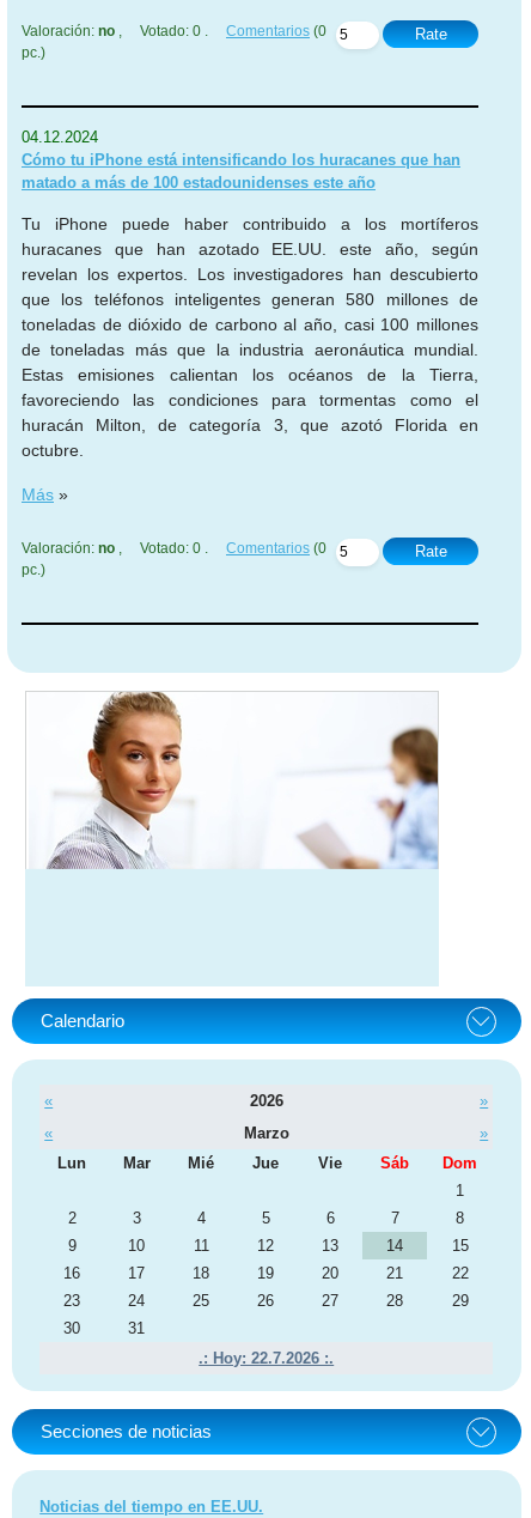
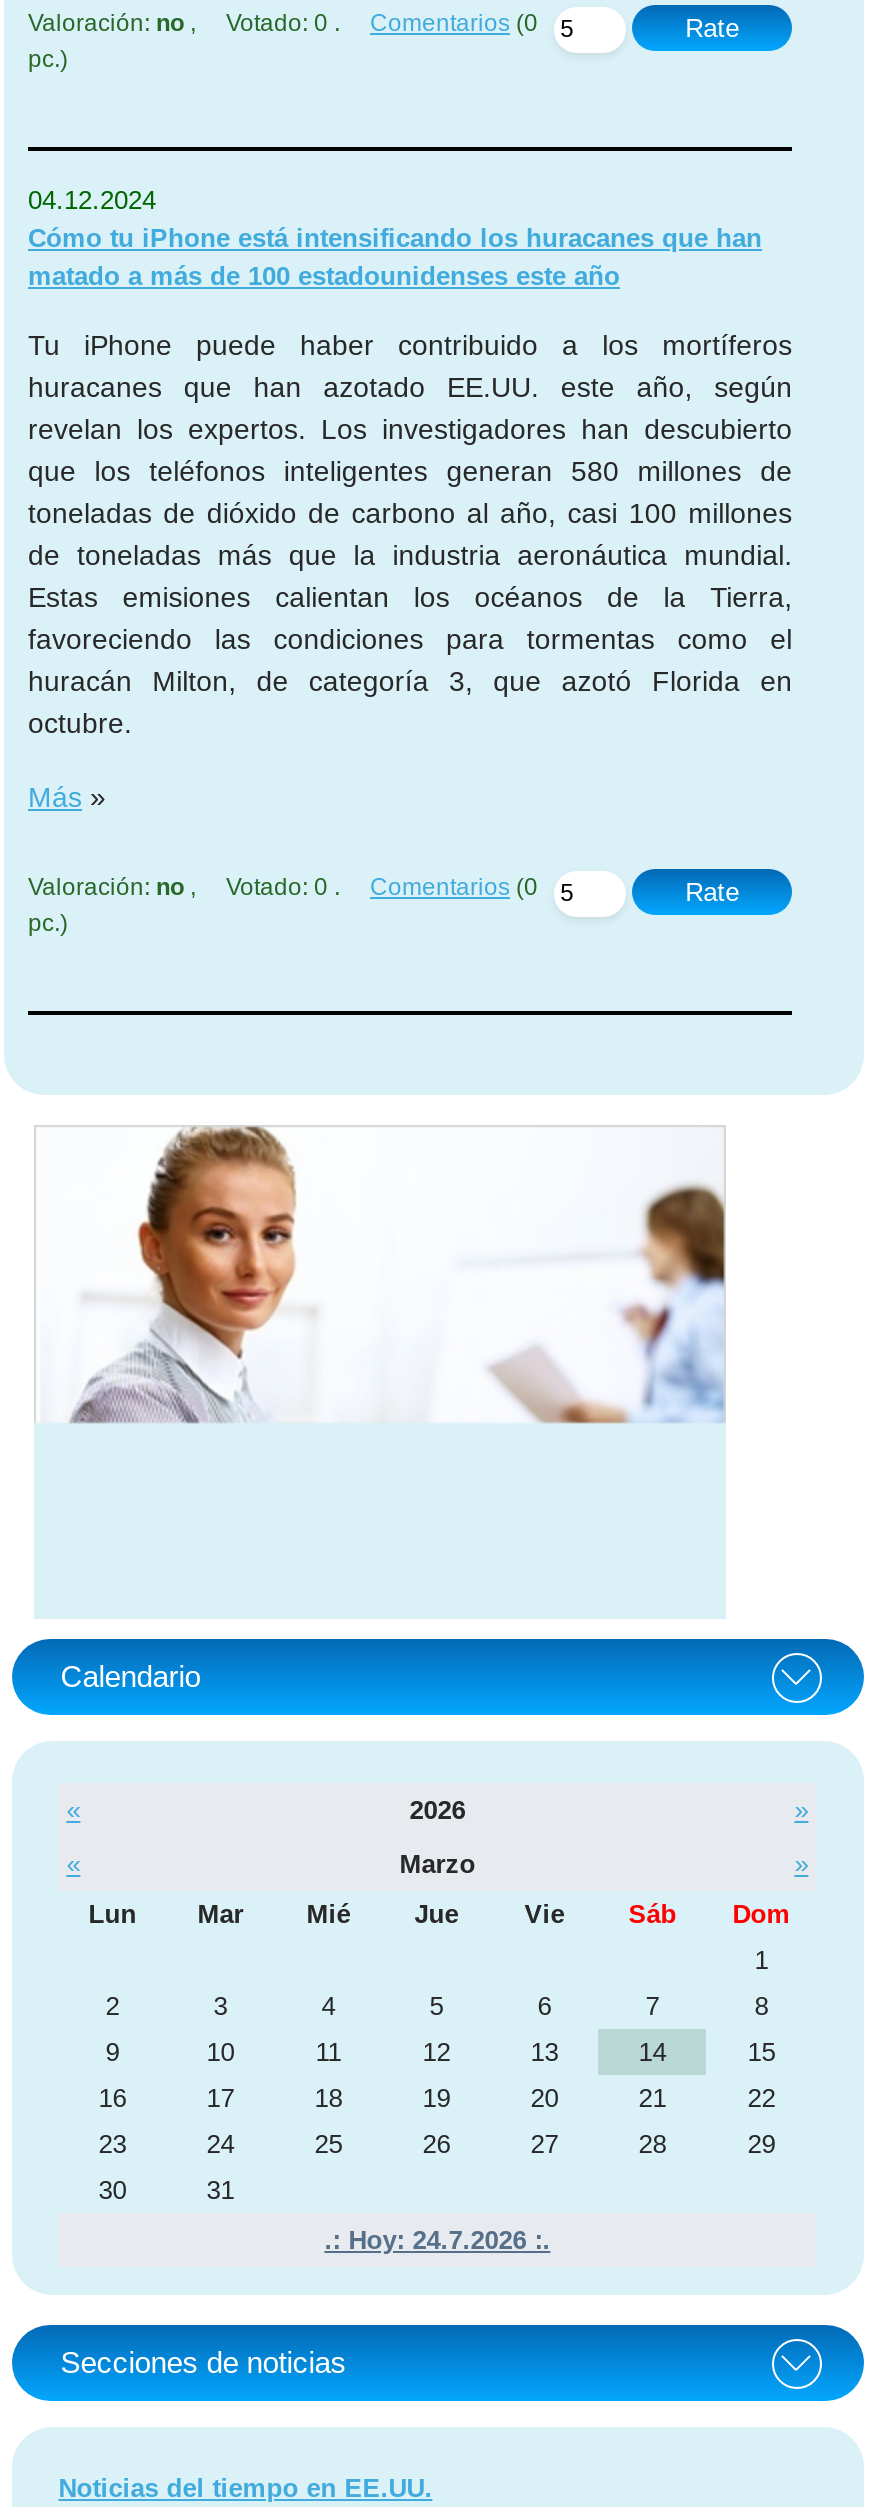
- .: Hoy: 22.7.2026 :.
+ .: Hoy: 24.7.2026 :.
